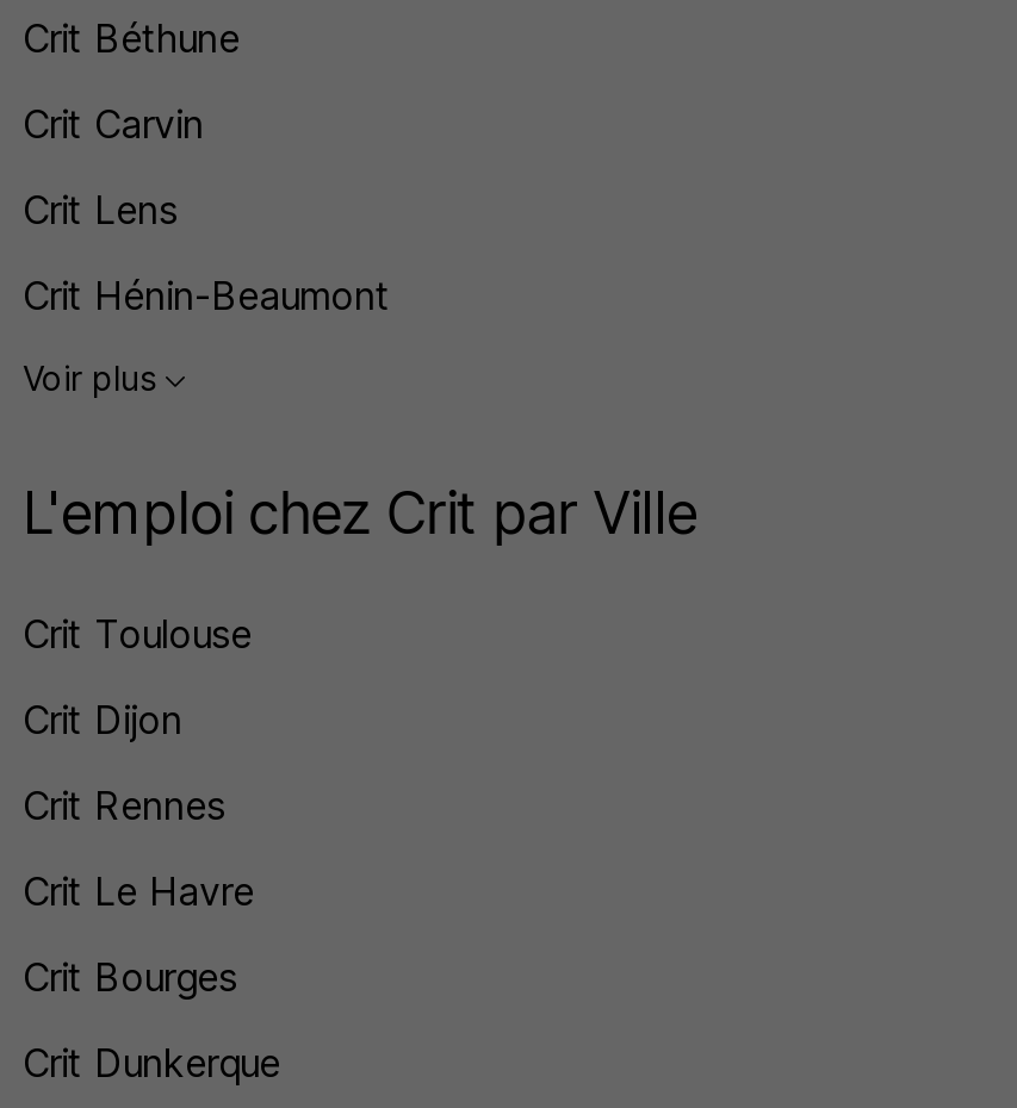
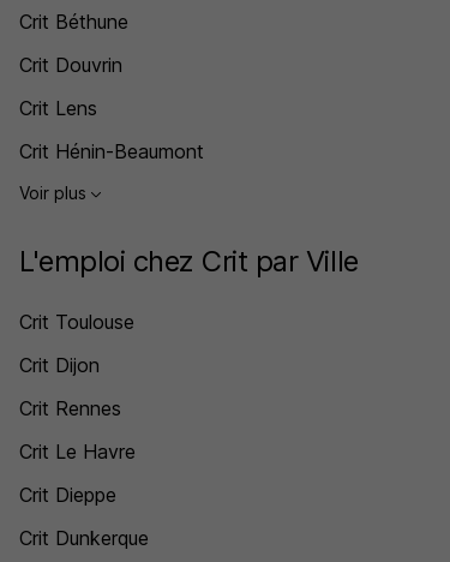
- Crit Carvin
+ Crit Douvrin

- Crit Bourges
+ Crit Dieppe
